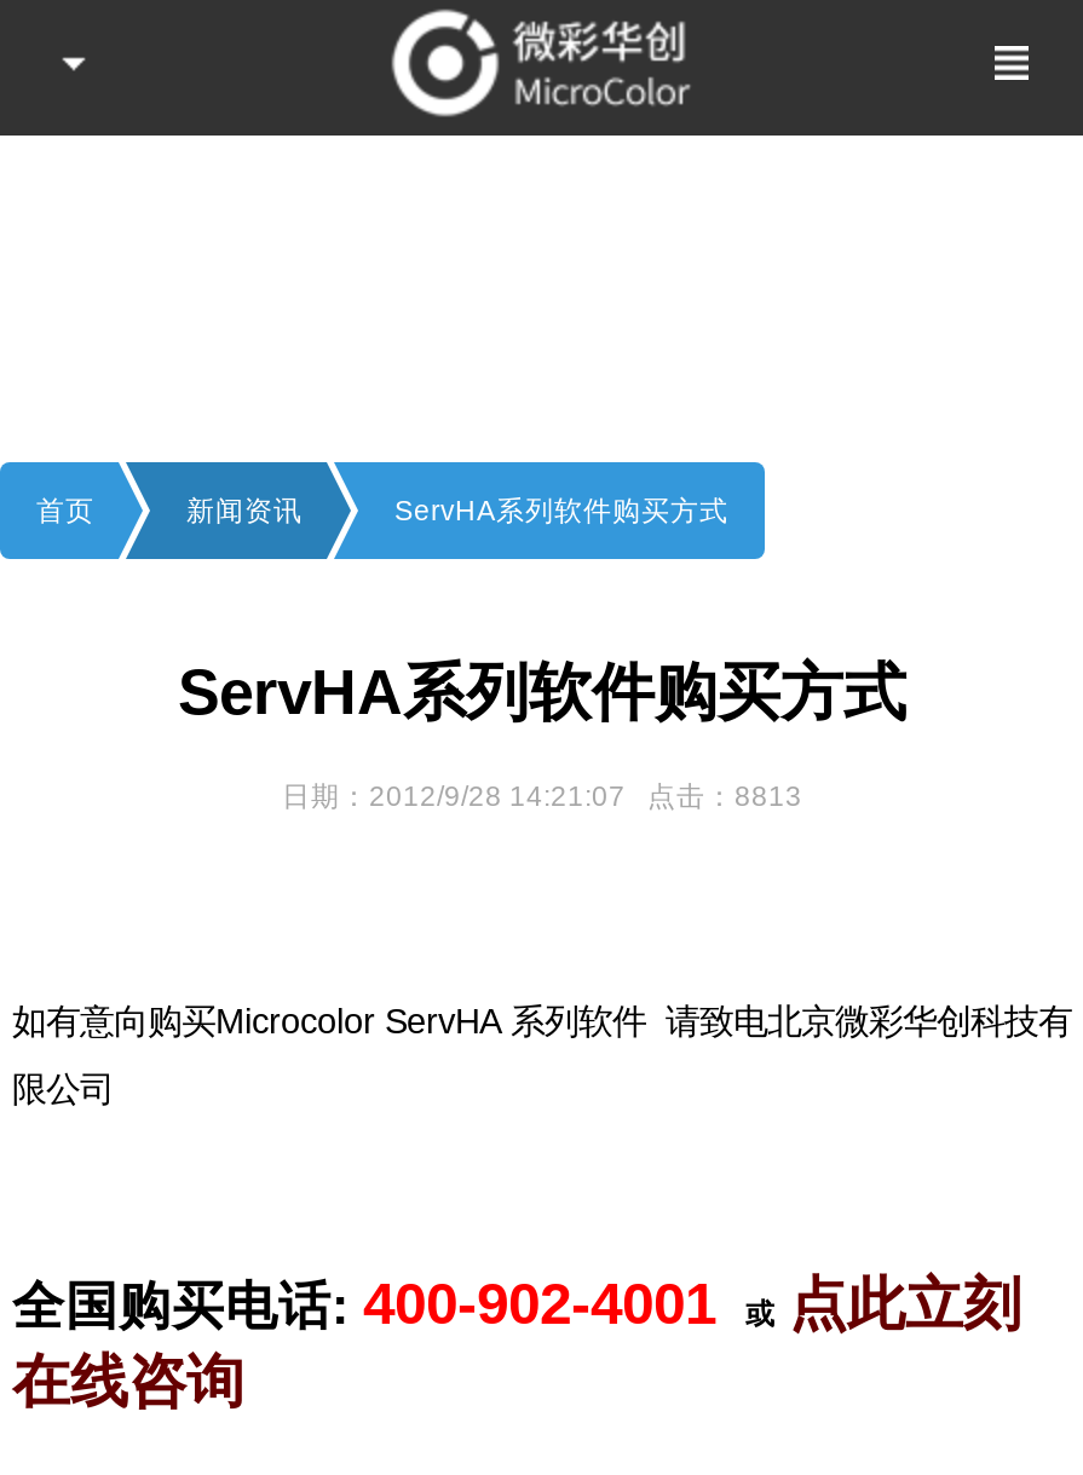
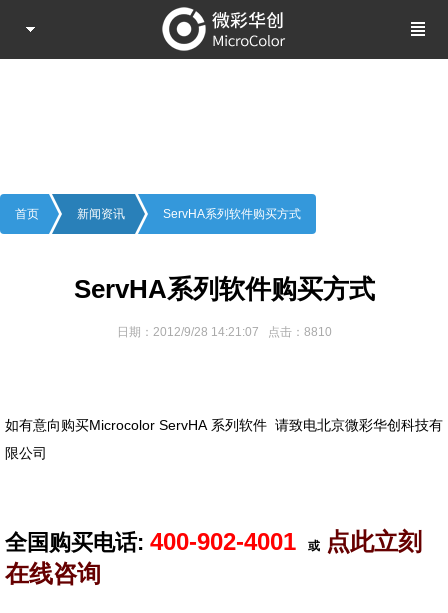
- 日期：2012/9/28 14:21:07 点击：8813
+ 日期：2012/9/28 14:21:07 点击：8810
